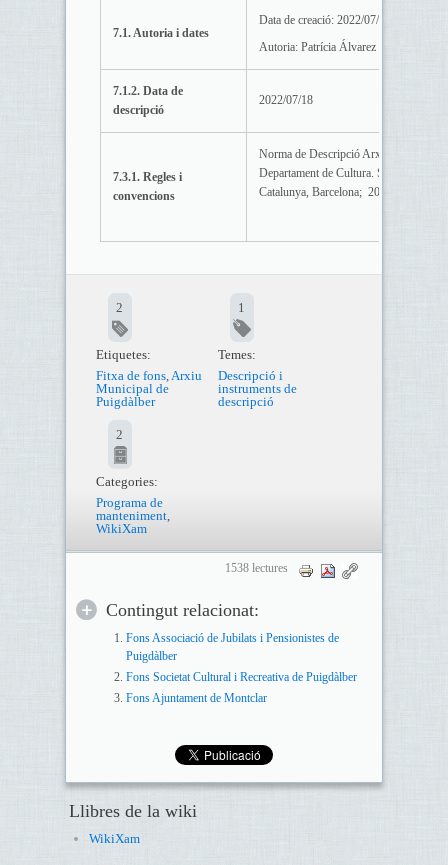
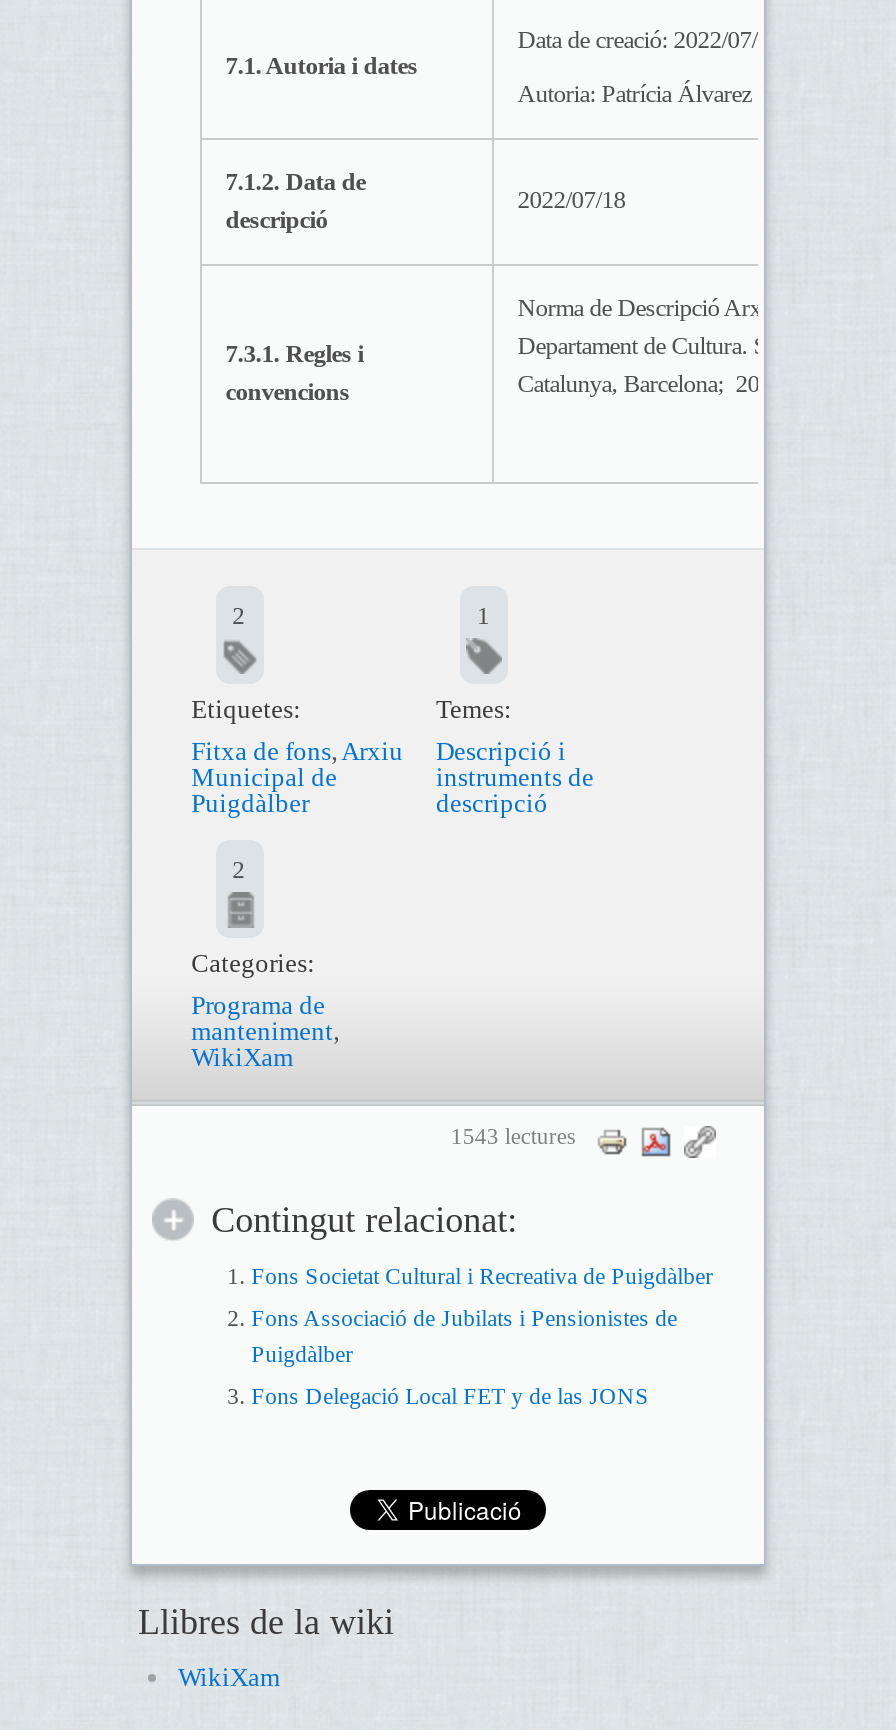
- 1538 lectures
+ 1543 lectures

moved down: Fons Associació de Jubilats i Pensionistes de | Puigdàlber

moved up: Fons Societat Cultural i Recreativa de Puigdàlber

- Fons Ajuntament de Montclar
+ Fons Delegació Local FET y de las JONS
